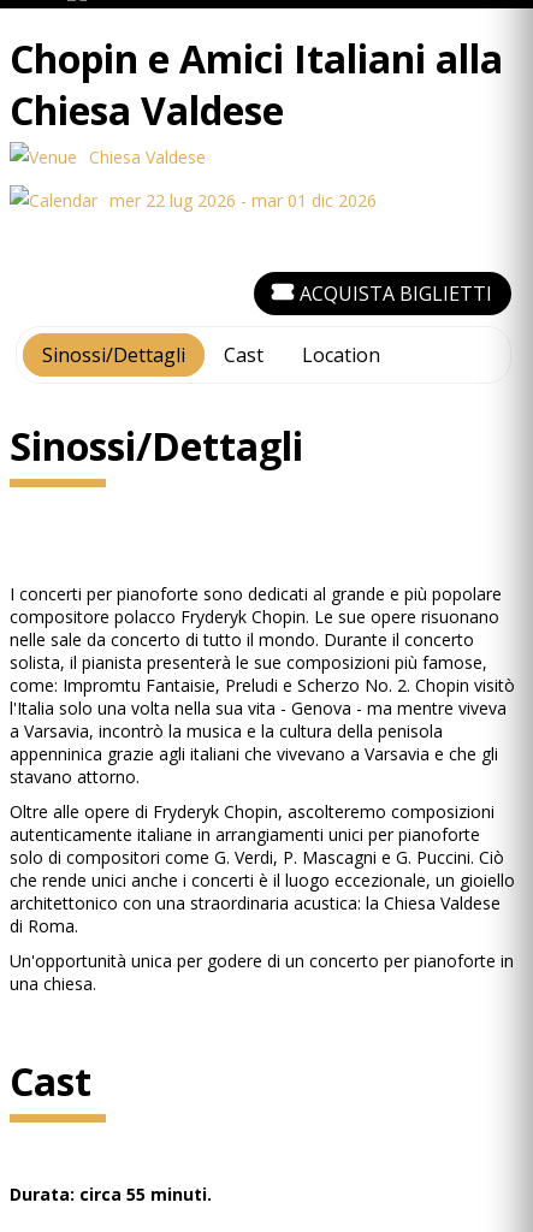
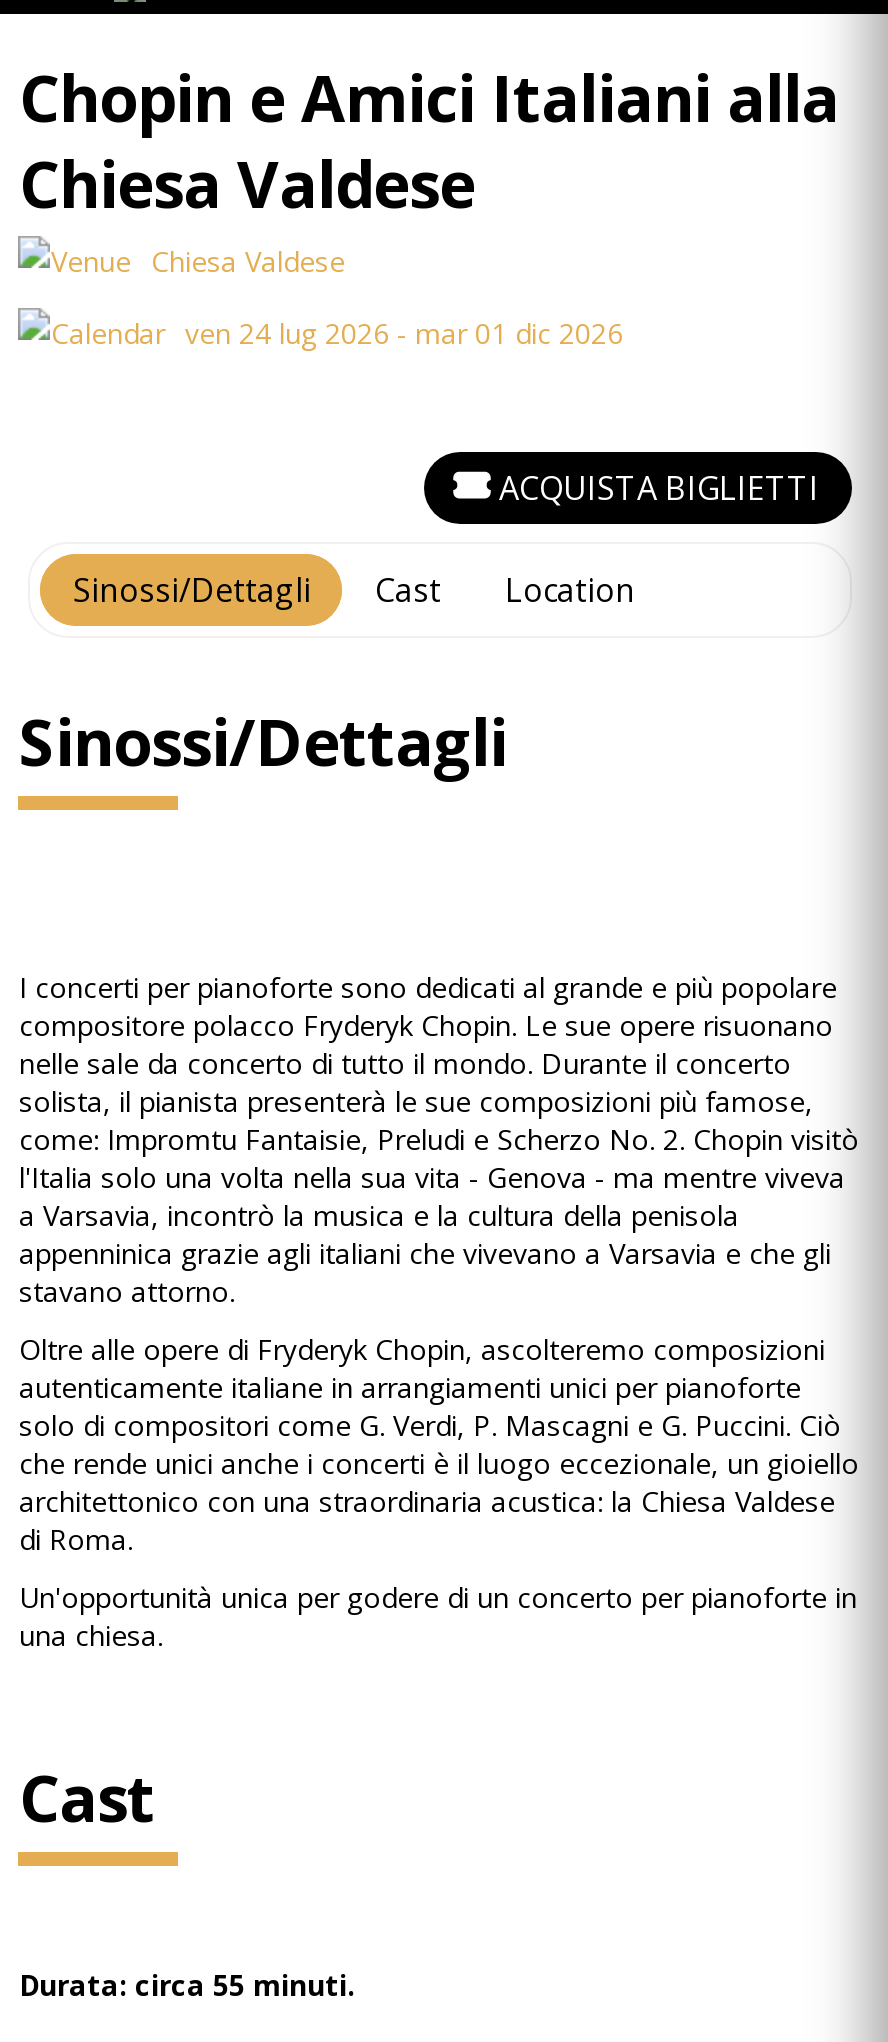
- mer 22 lug 2026 - mar 01 dic 2026
+ ven 24 lug 2026 - mar 01 dic 2026
